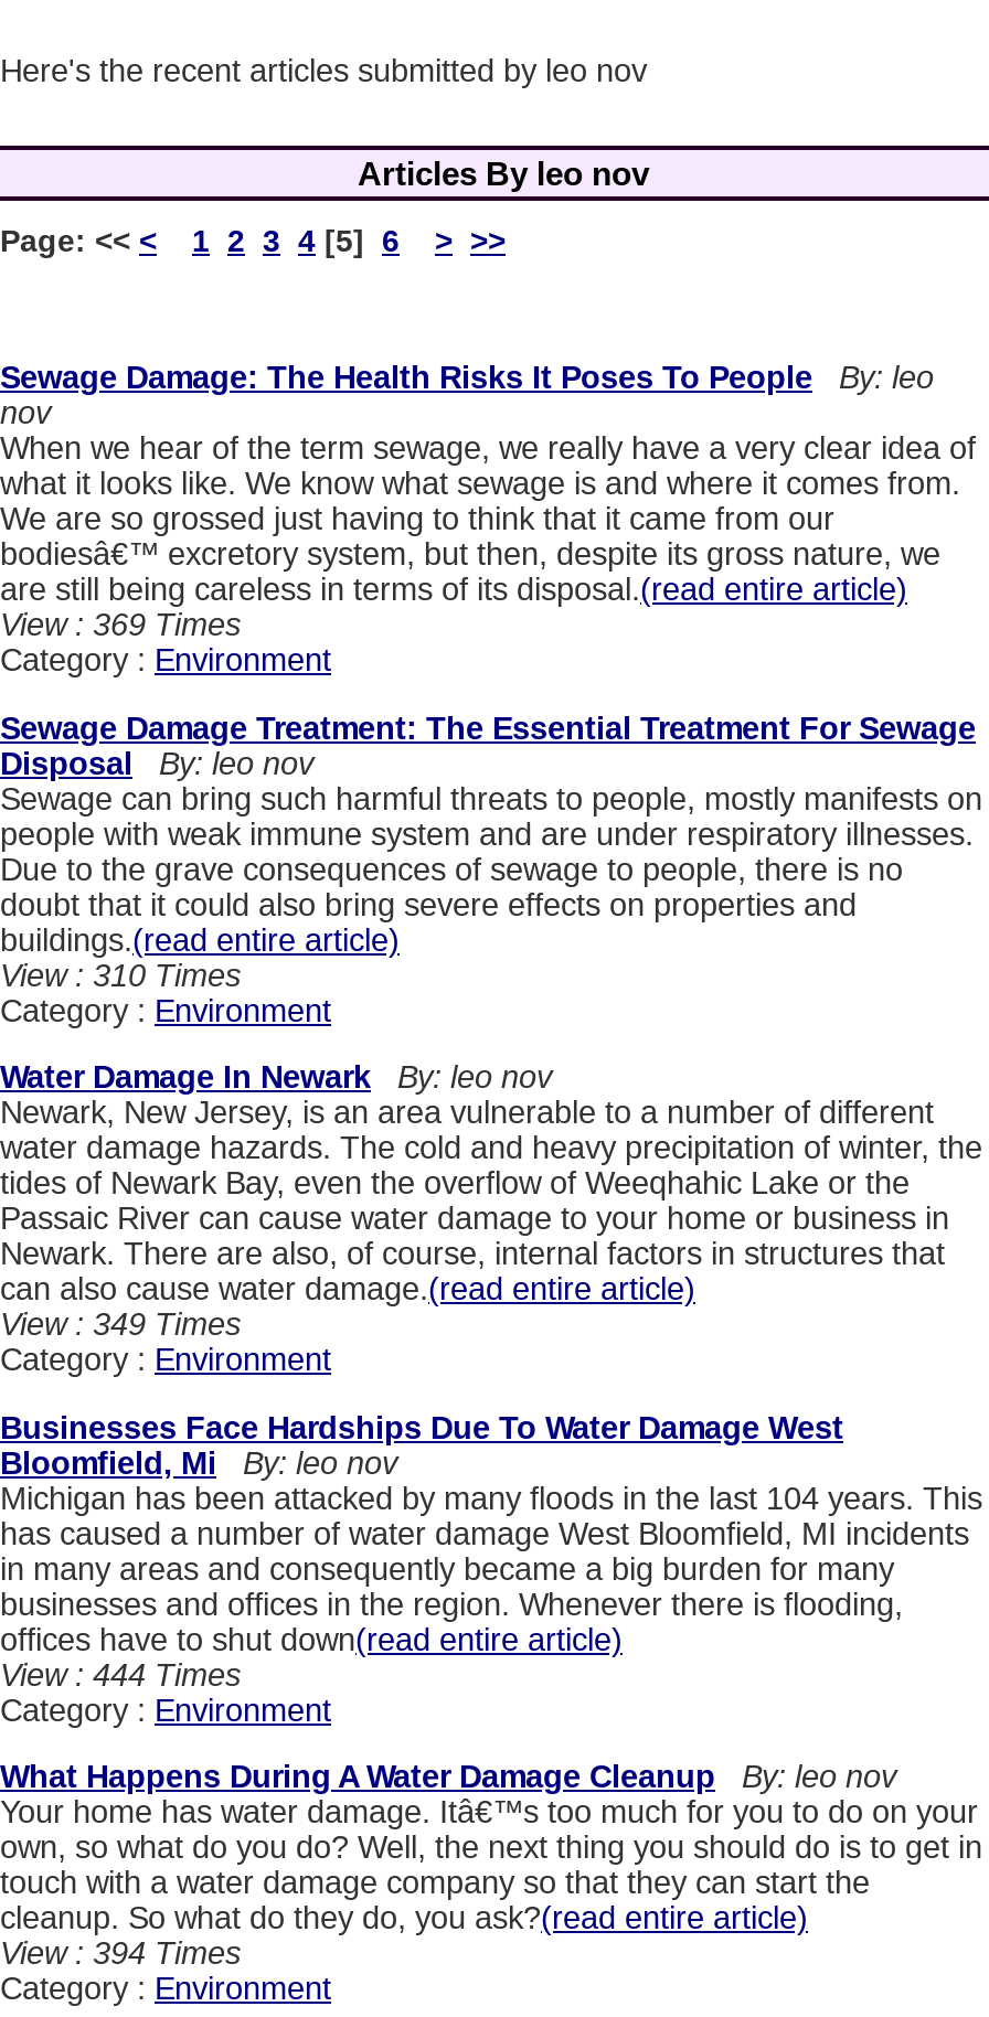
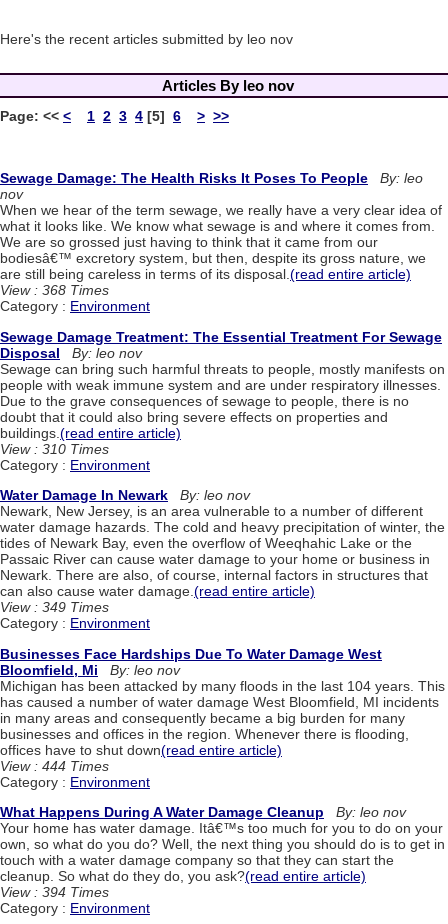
- View : 369 Times
+ View : 368 Times
